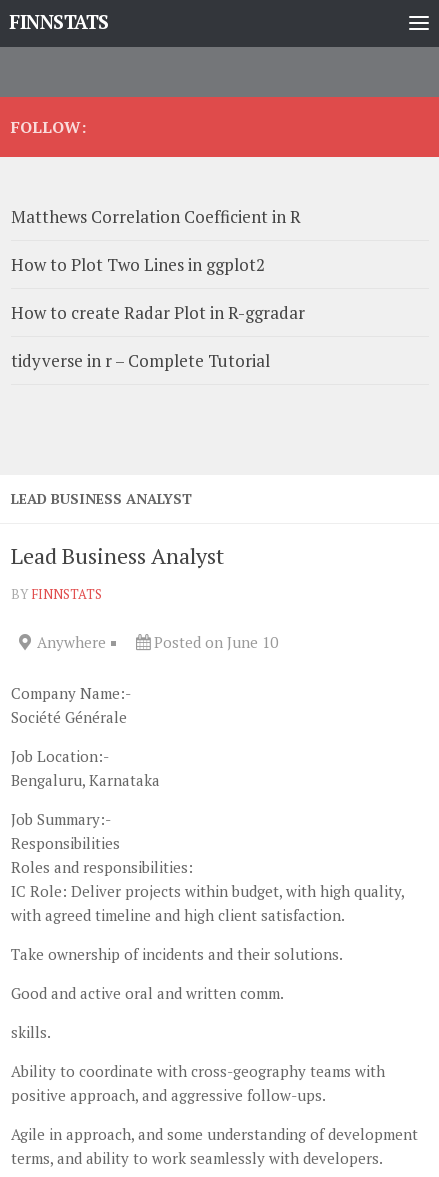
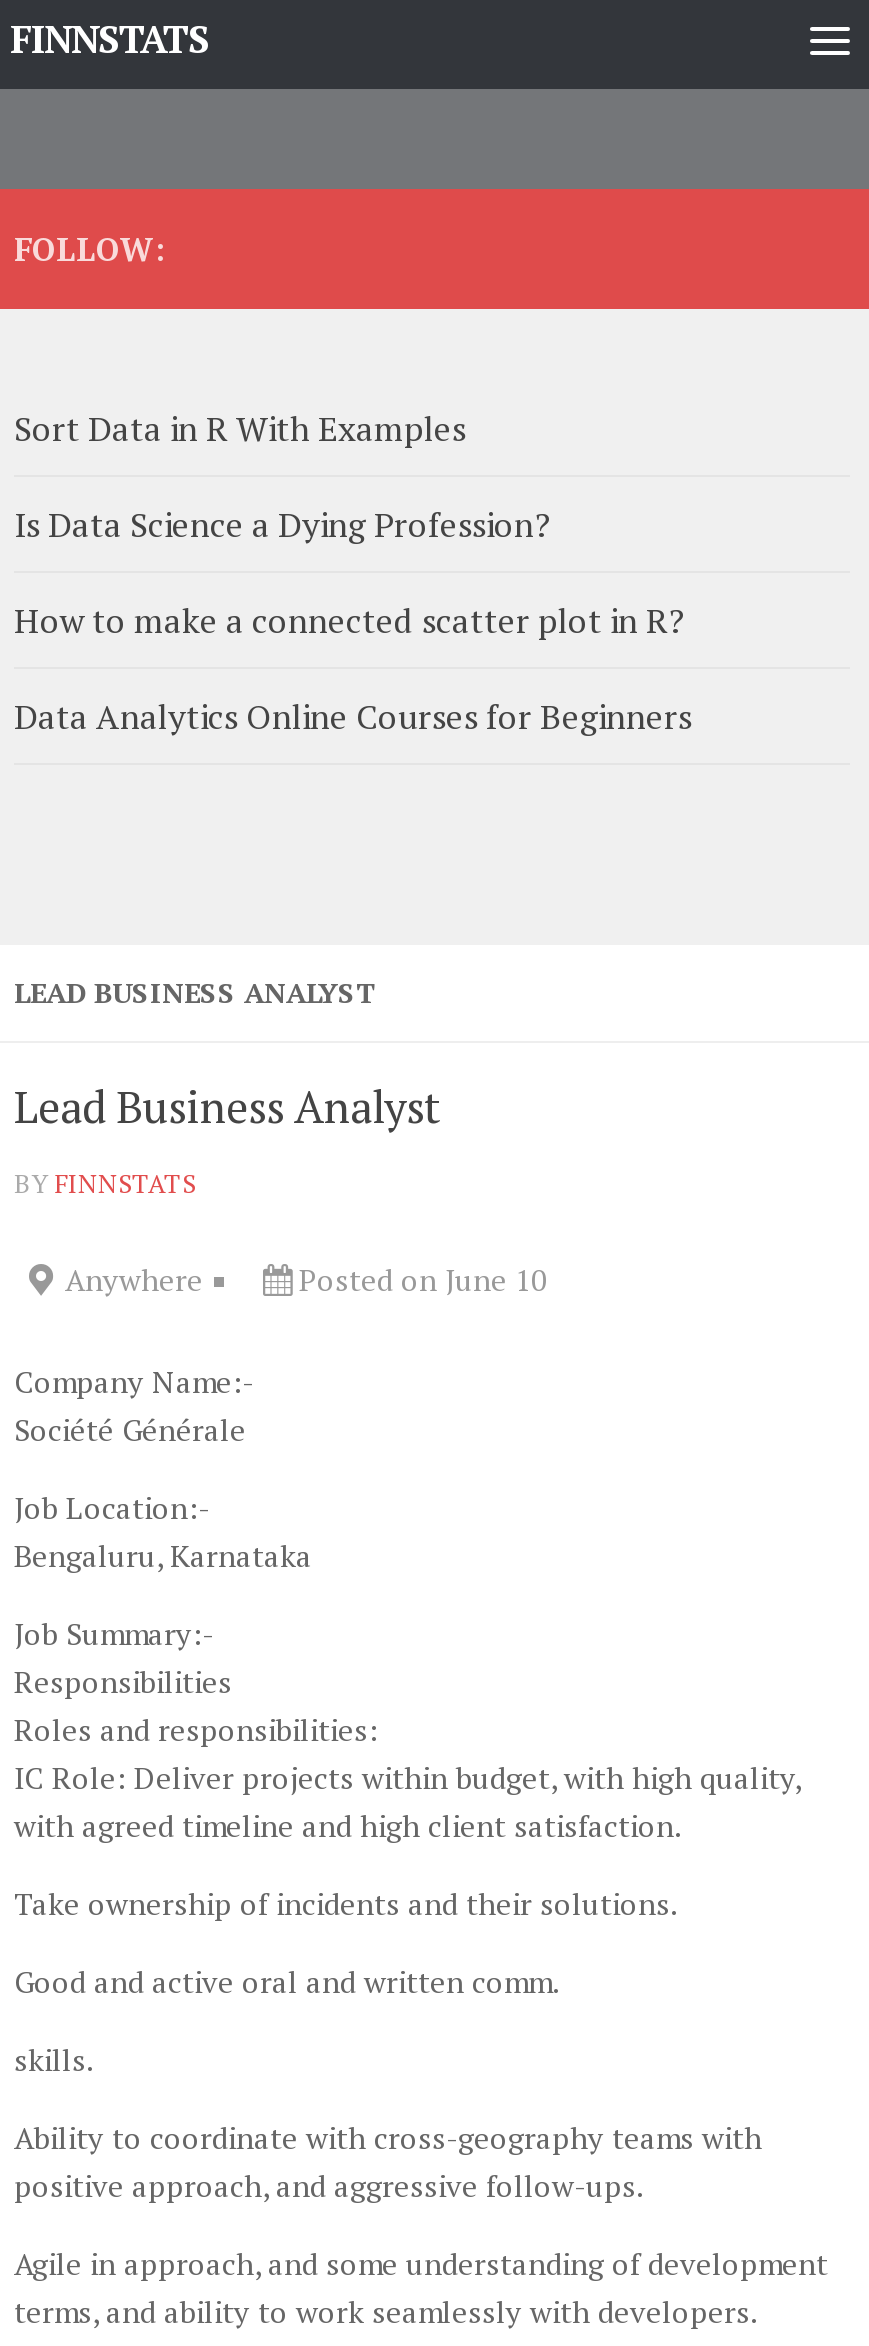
- Matthews Correlation Coefficient in R
+ Sort Data in R With Examples

- How to Plot Two Lines in ggplot2
+ Is Data Science a Dying Profession?

- How to create Radar Plot in R-ggradar
+ How to make a connected scatter plot in R?

- tidyverse in r – Complete Tutorial
+ Data Analytics Online Courses for Beginners
